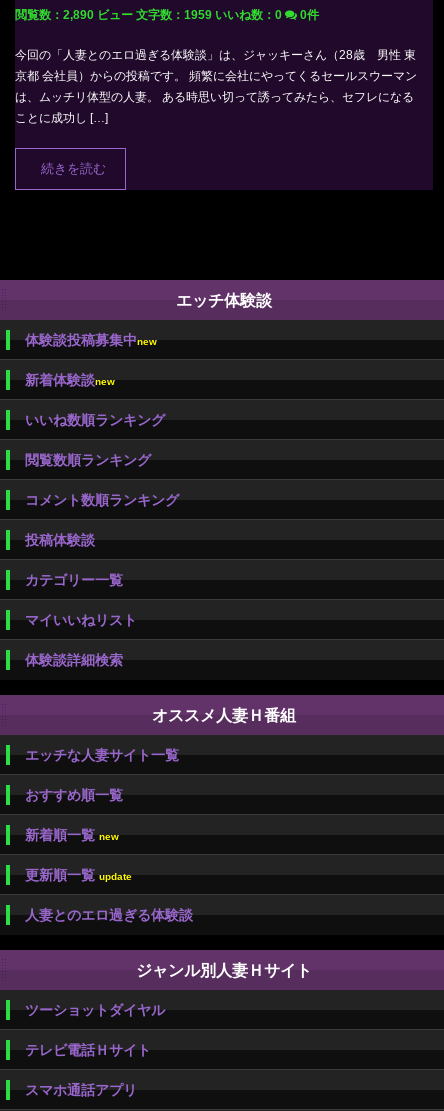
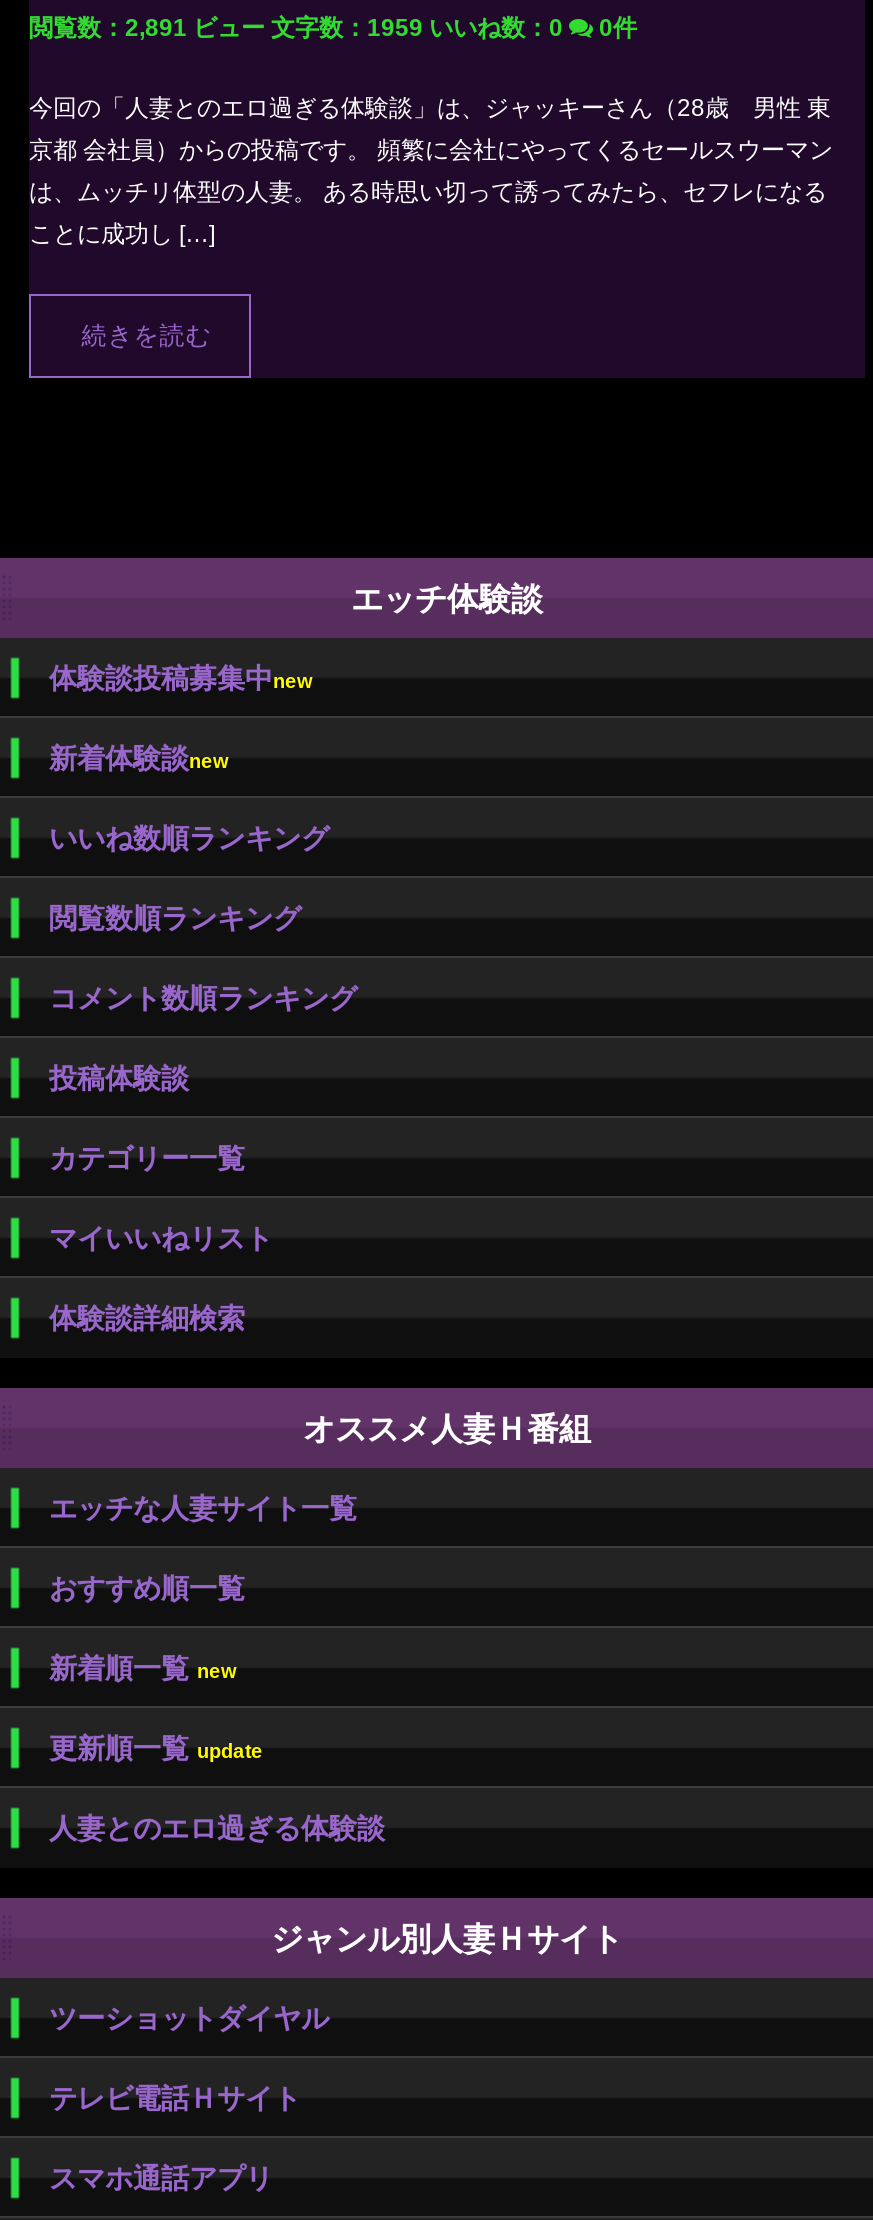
- 閲覧数：2,890 ビュー 文字数：1959 いいね数：0
+ 閲覧数：2,891 ビュー 文字数：1959 いいね数：0
